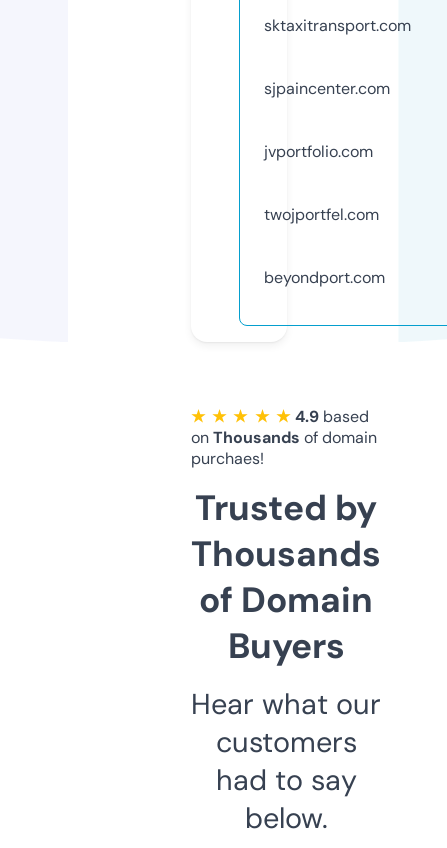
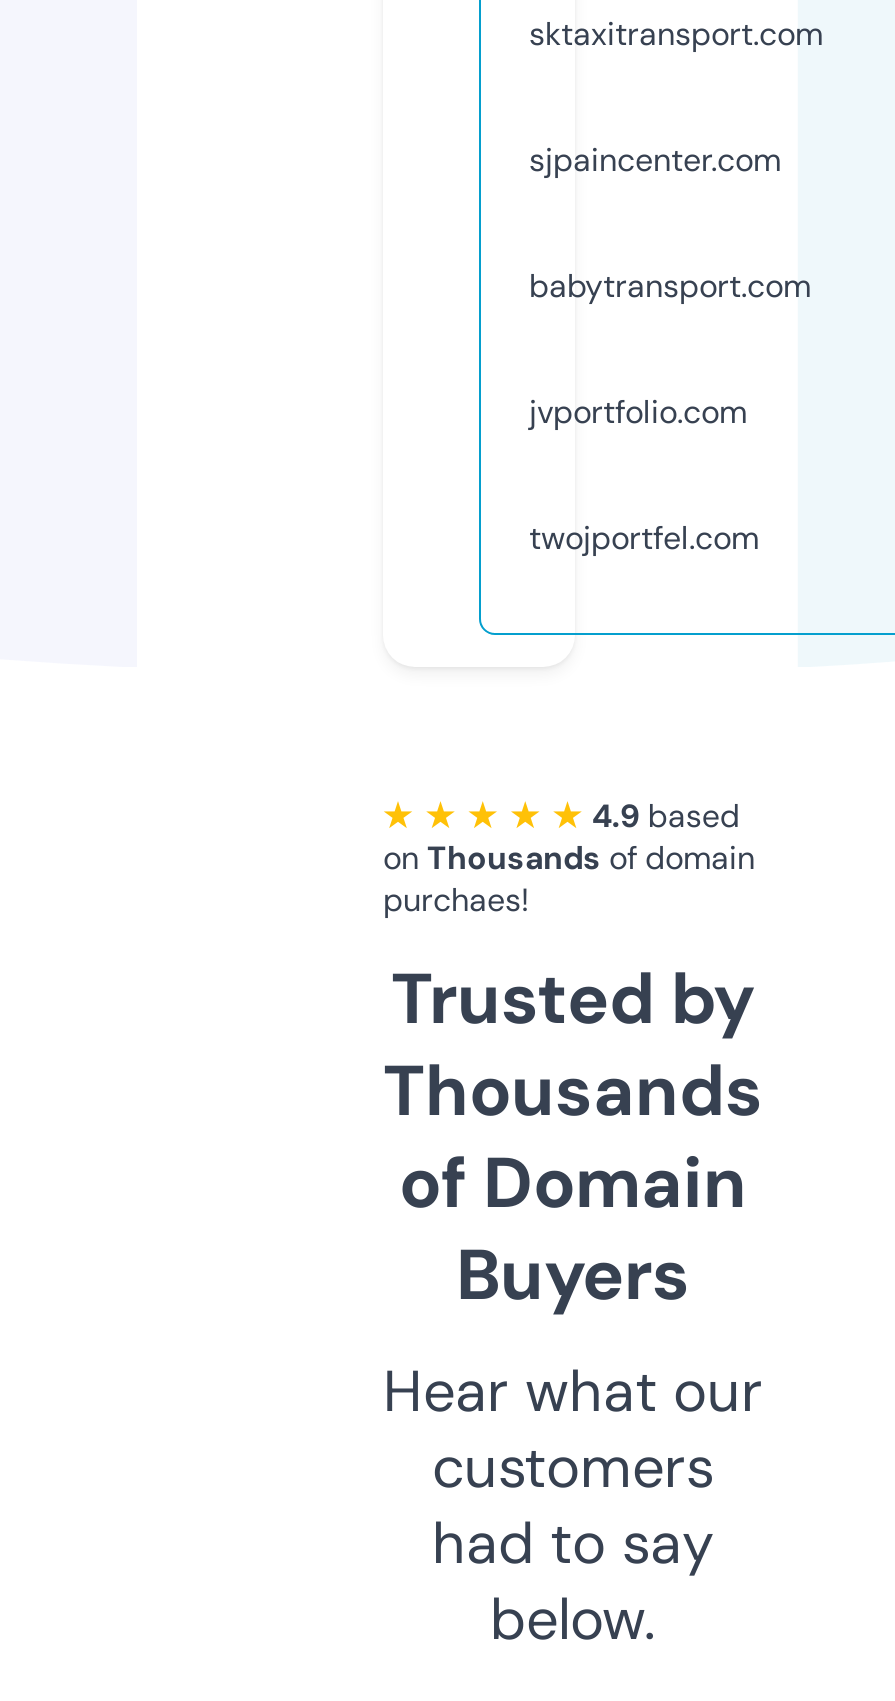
+ babytransport.com

moved down: jvportfolio.com | twojportfel.com

- beyondport.com
